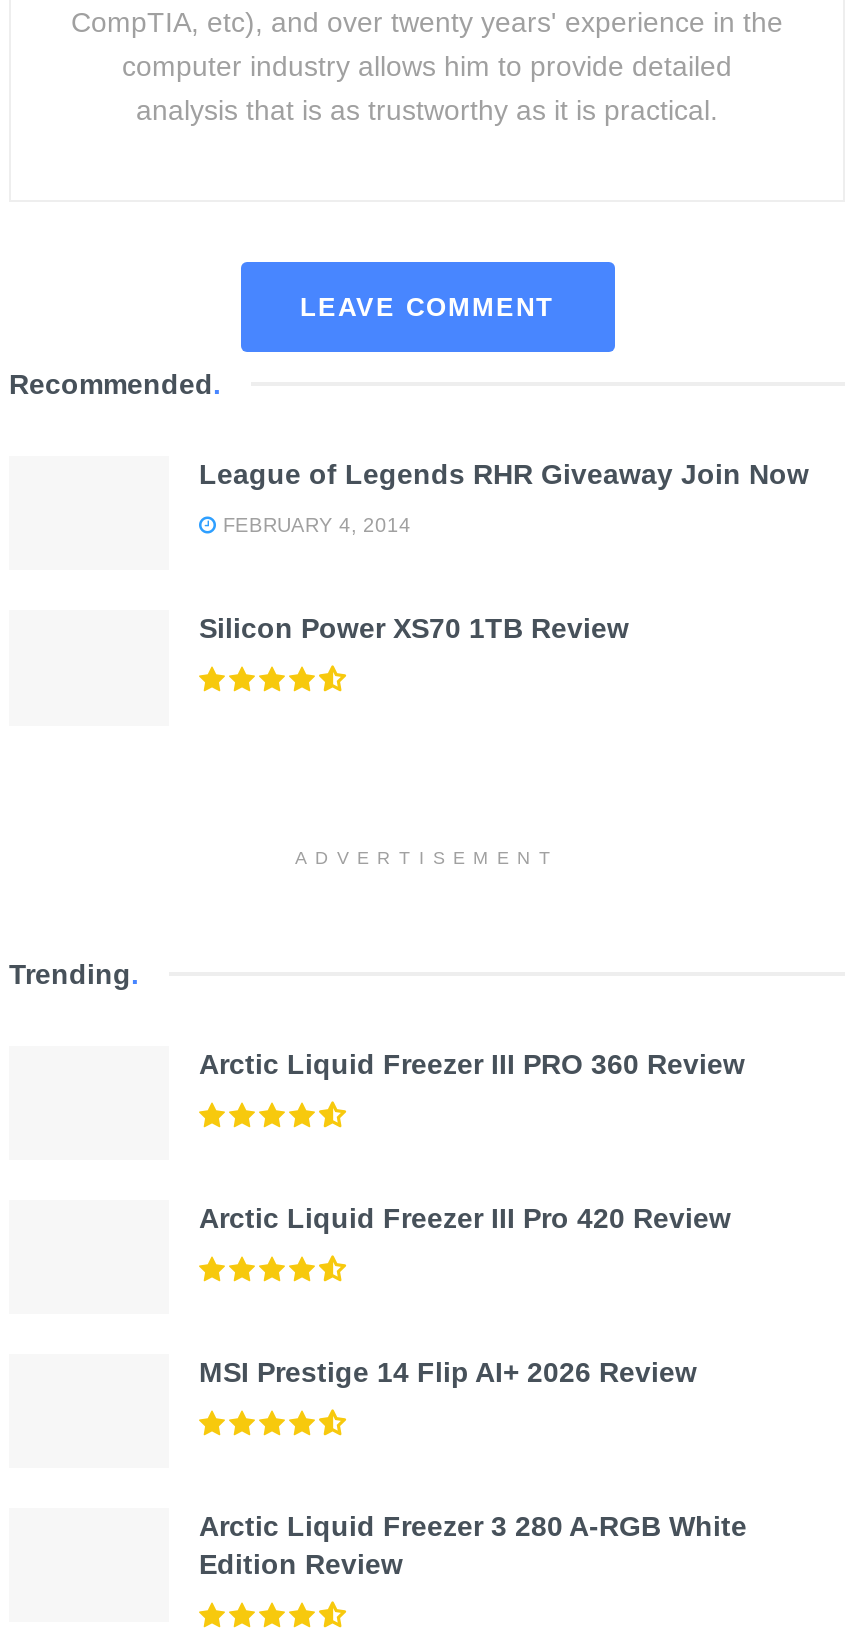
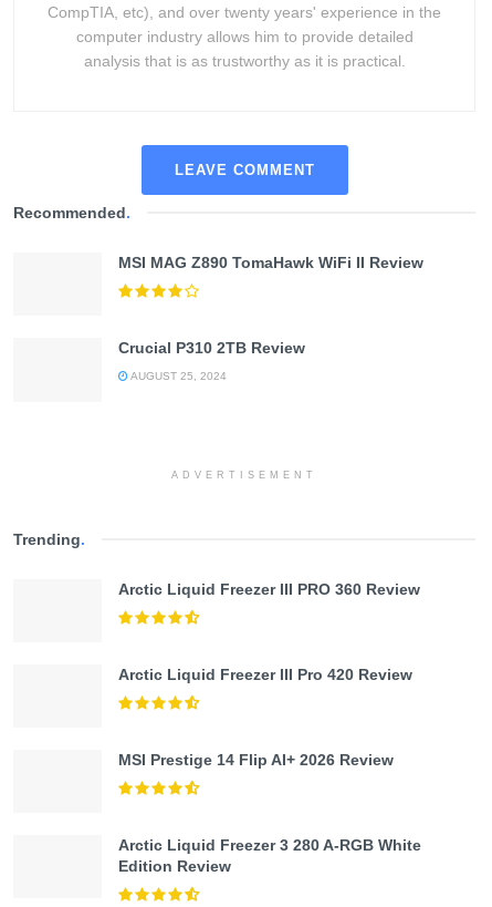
- League of Legends RHR Giveaway Join Now
+ MSI MAG Z890 TomaHawk WiFi II Review

- FEBRUARY 4, 2014
+ Crucial P310 2TB Review

- Silicon Power XS70 1TB Review
+ AUGUST 25, 2024
